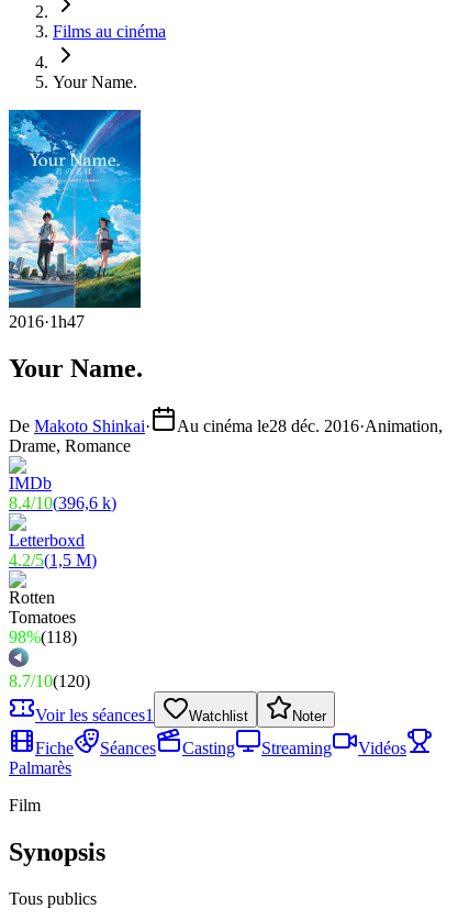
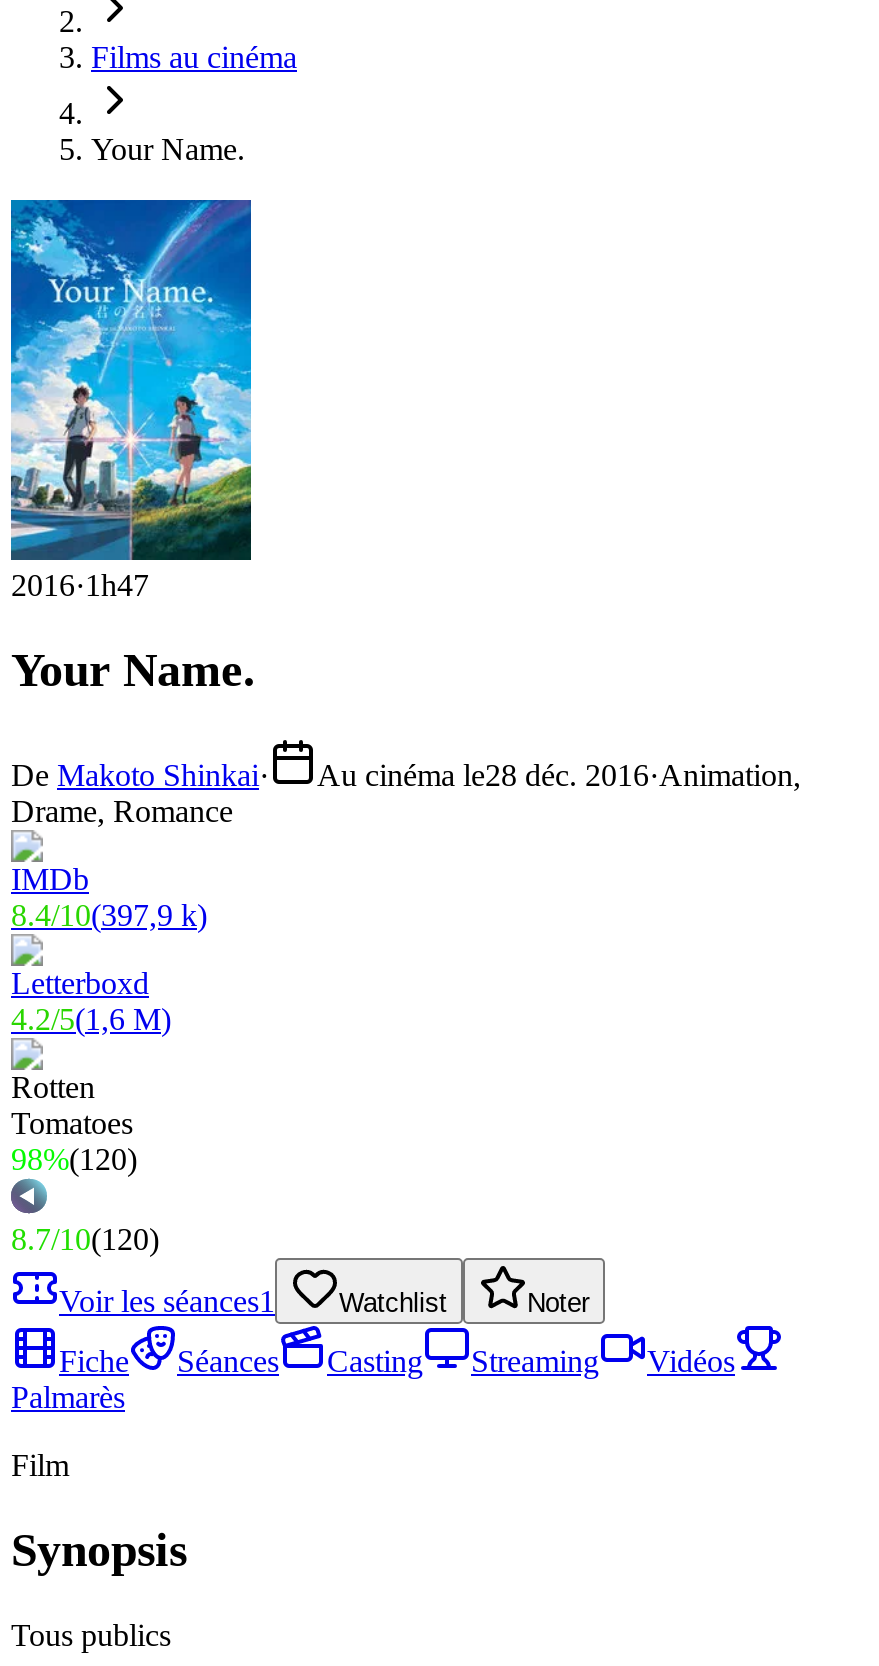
- 8.4/10(396,6 k)
+ 8.4/10(397,9 k)

- 4.2/5(1,5 M)
+ 4.2/5(1,6 M)

- 98%(118)
+ 98%(120)
